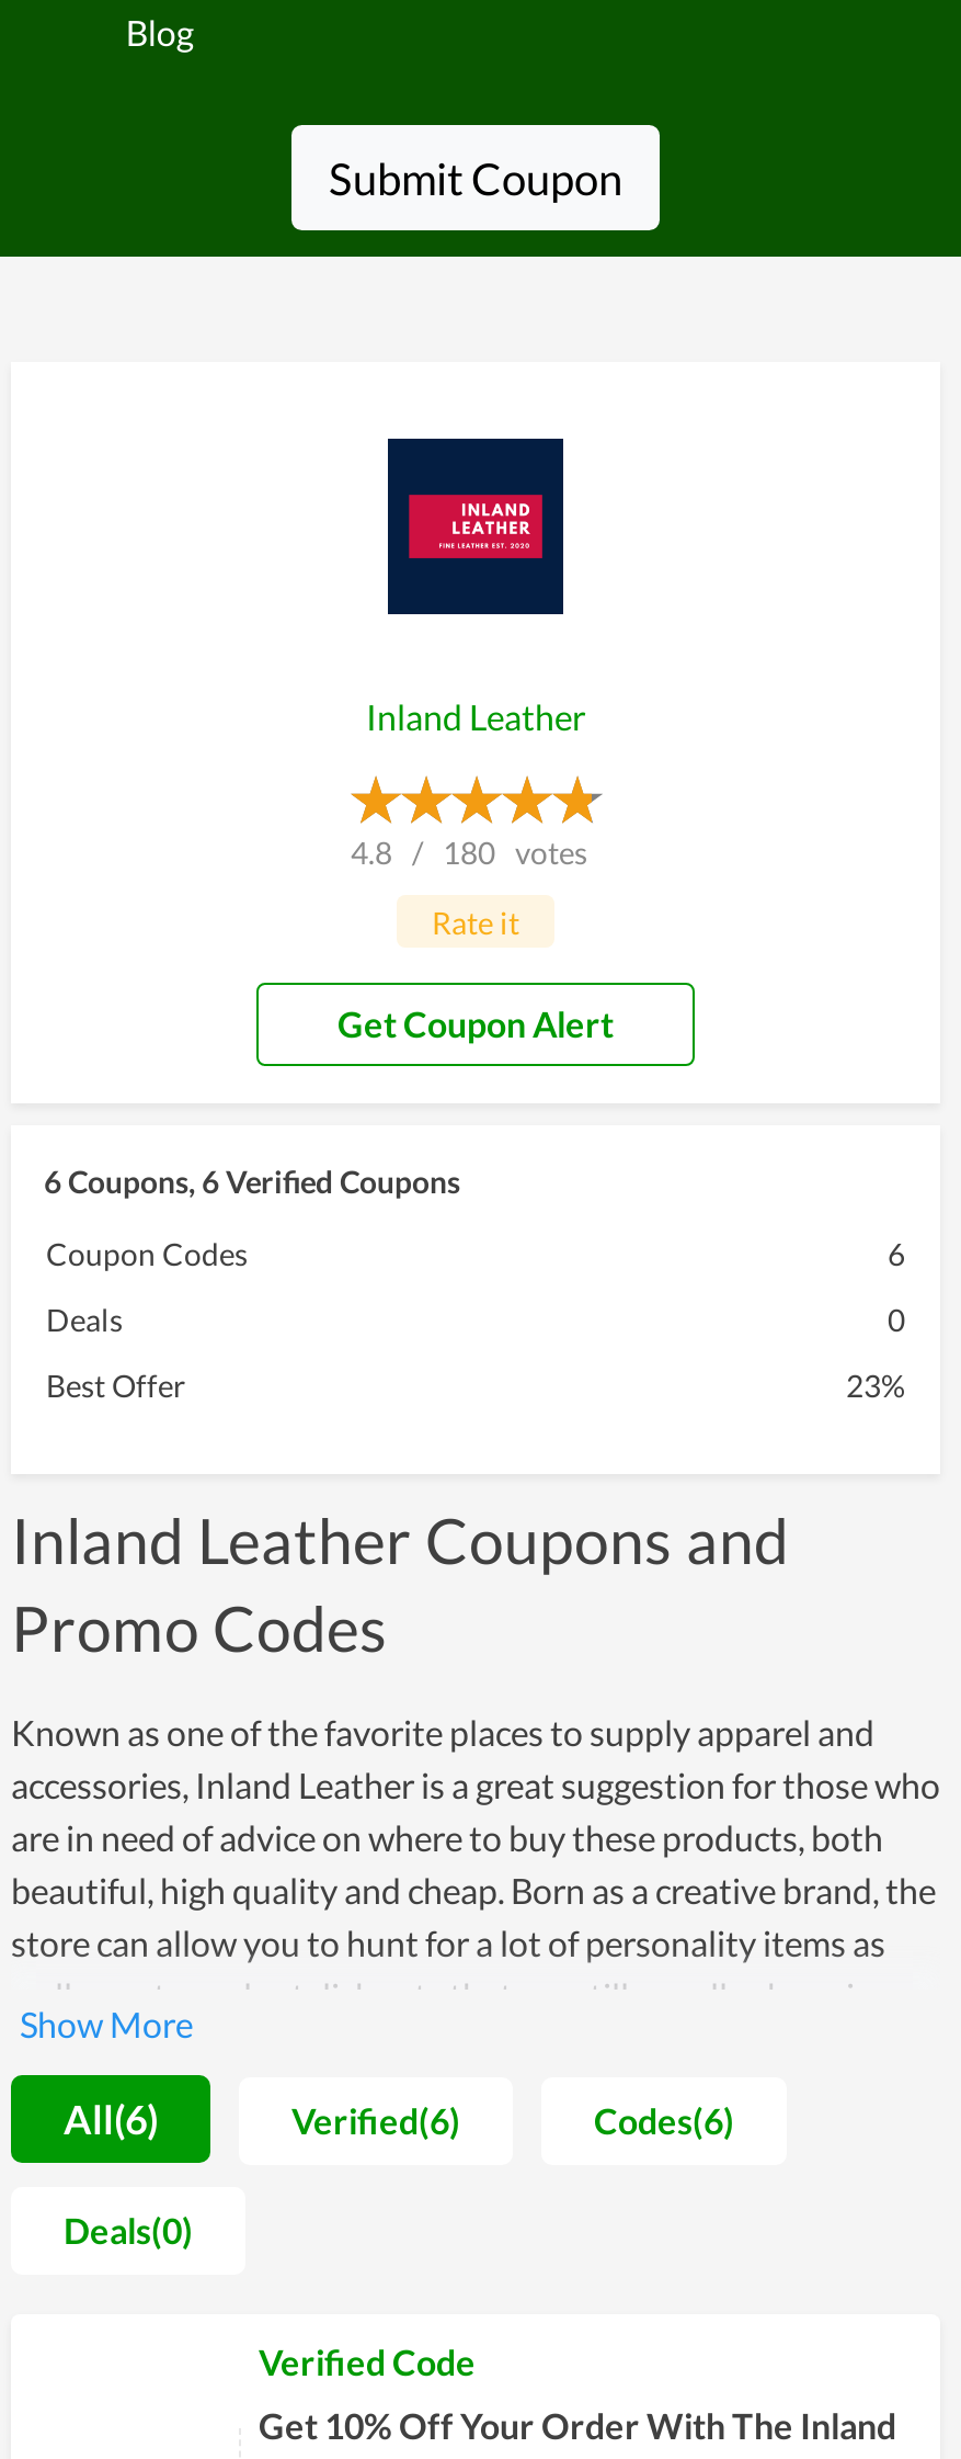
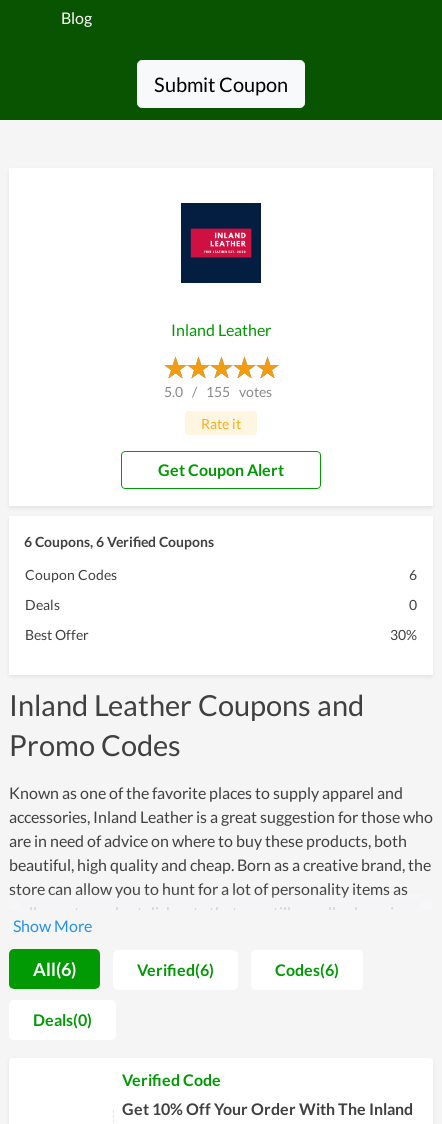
- 4.8 / 180 votes
+ 5.0 / 155 votes

- 23%
+ 30%
